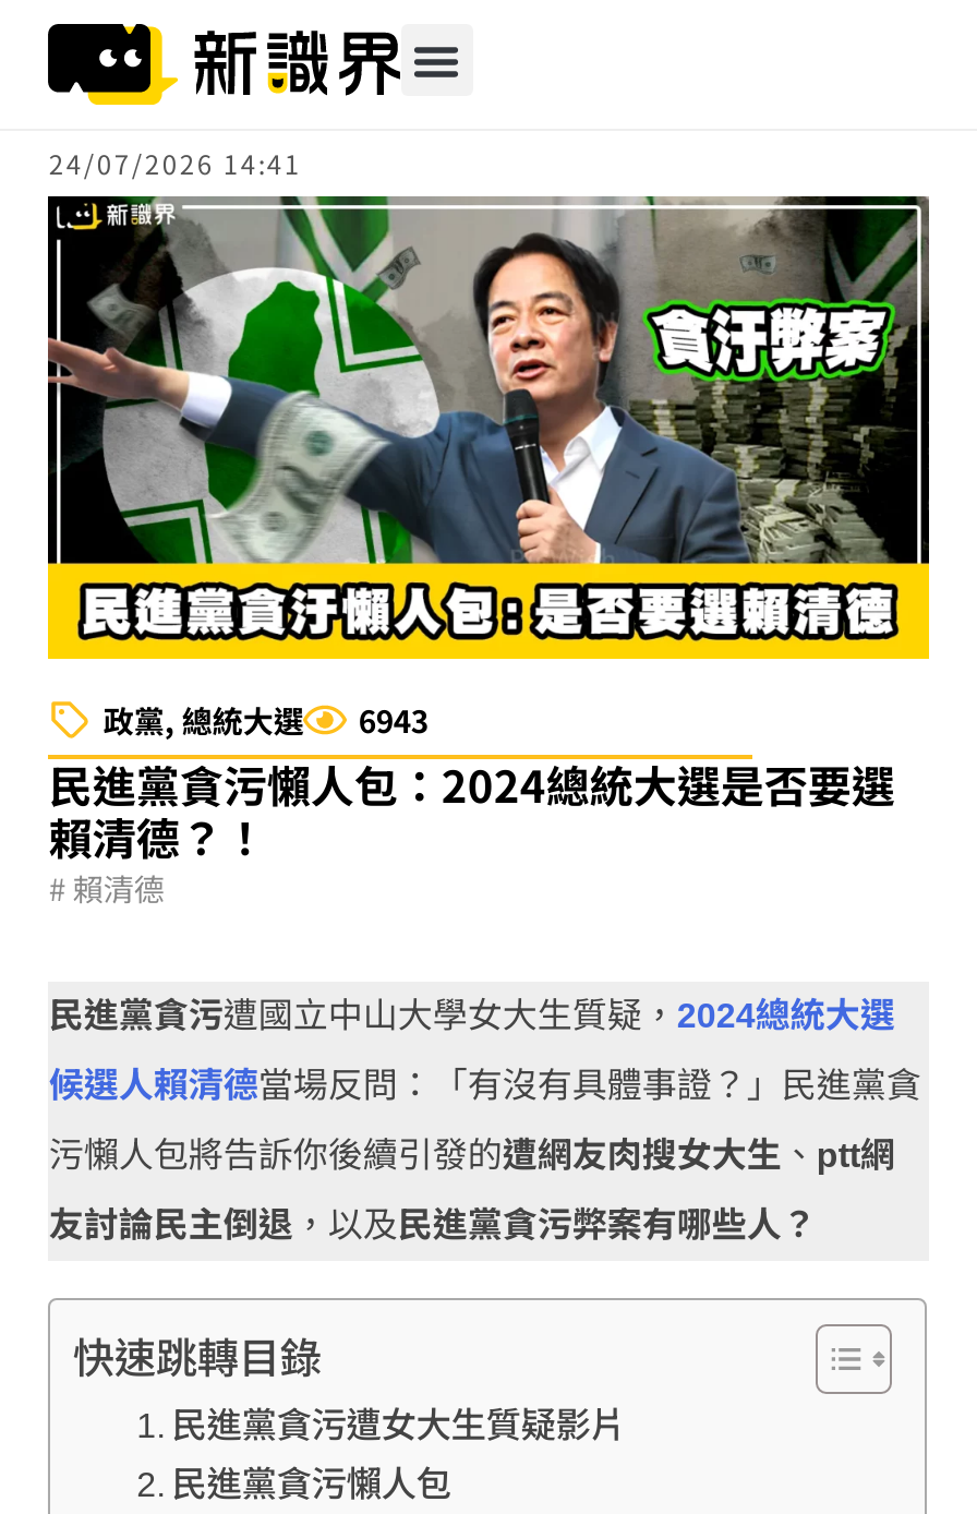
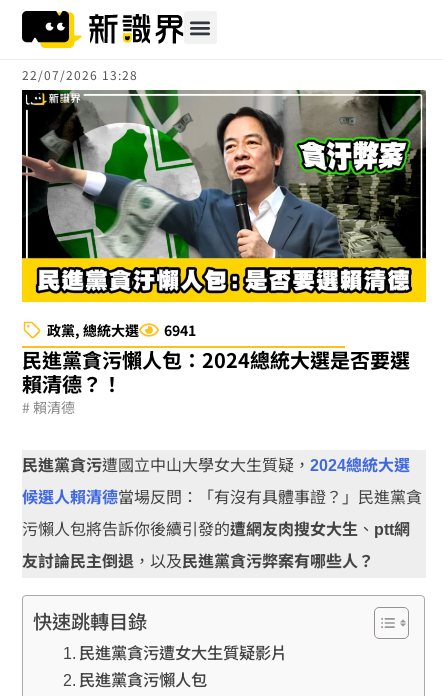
- 24/07/2026 14:41
+ 22/07/2026 13:28

- 政黨,總統大選 6943
+ 政黨,總統大選 6941
